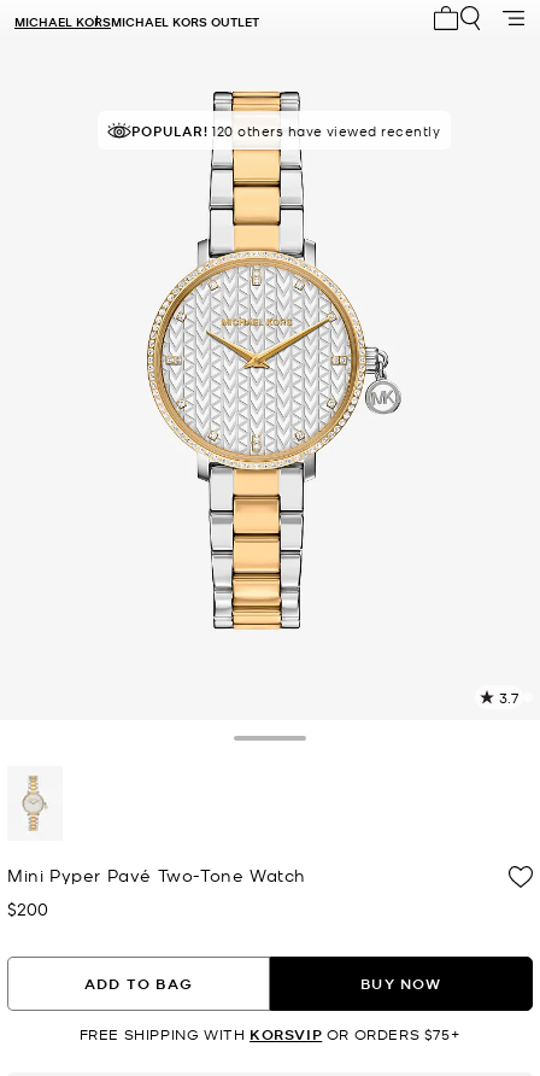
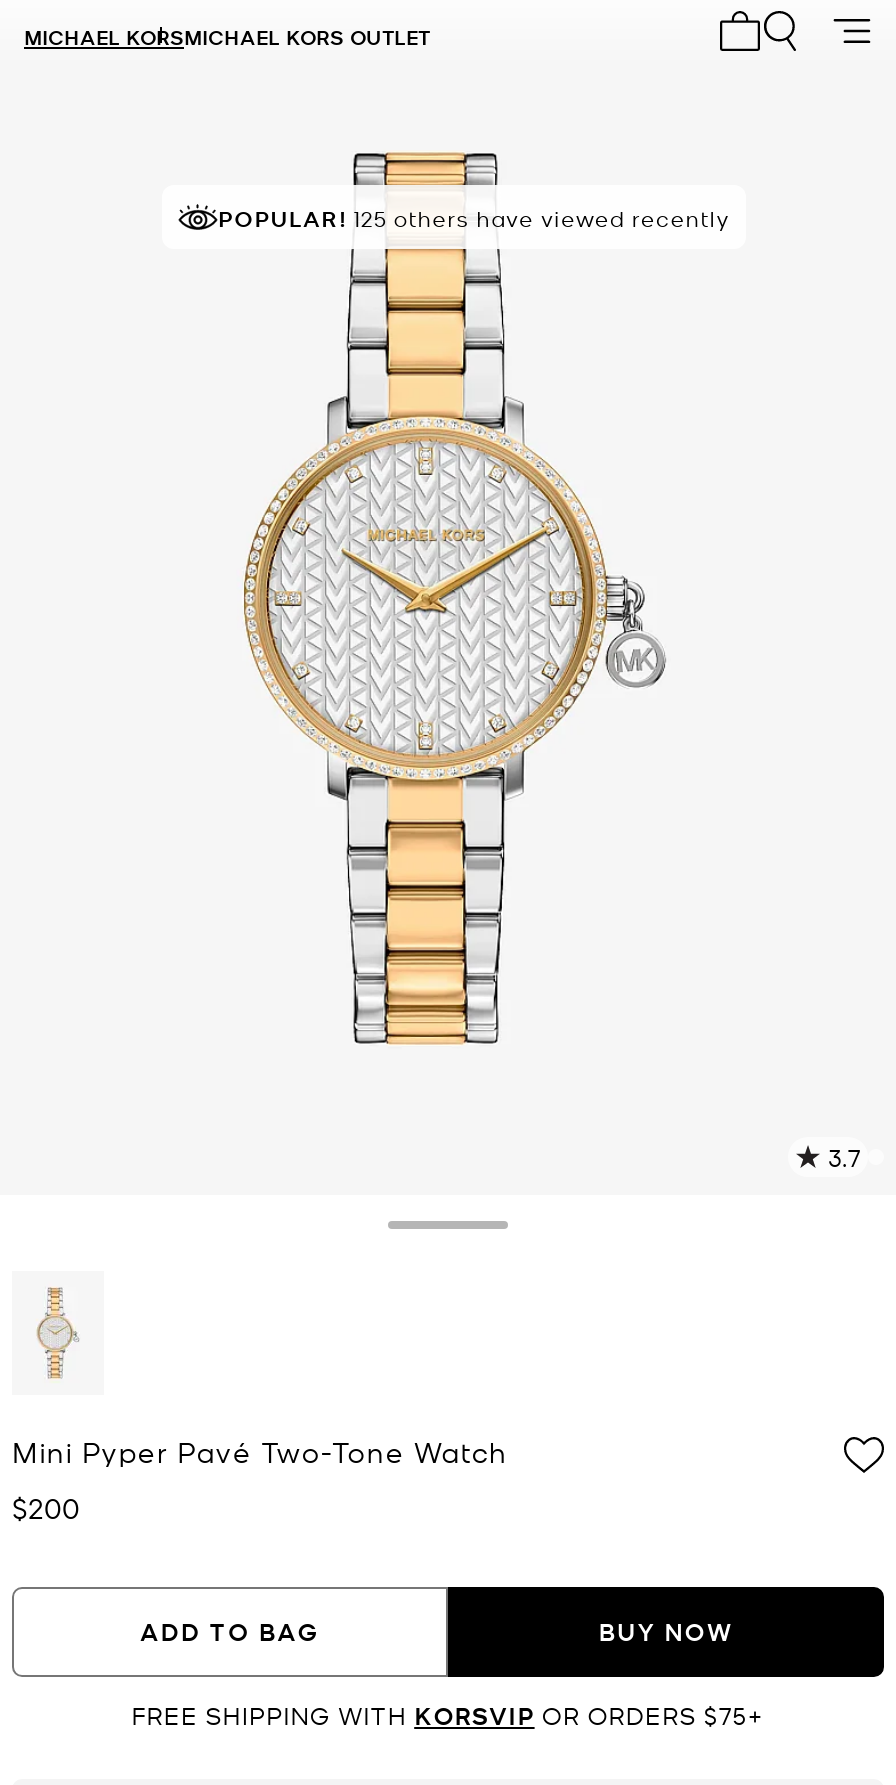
- POPULAR! 120 others have viewed recently
+ POPULAR! 125 others have viewed recently
